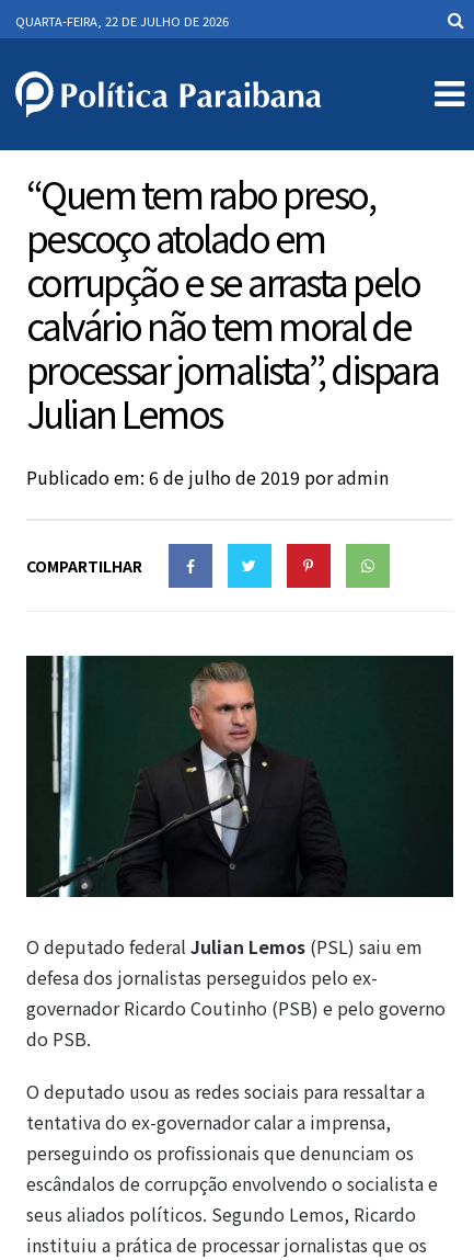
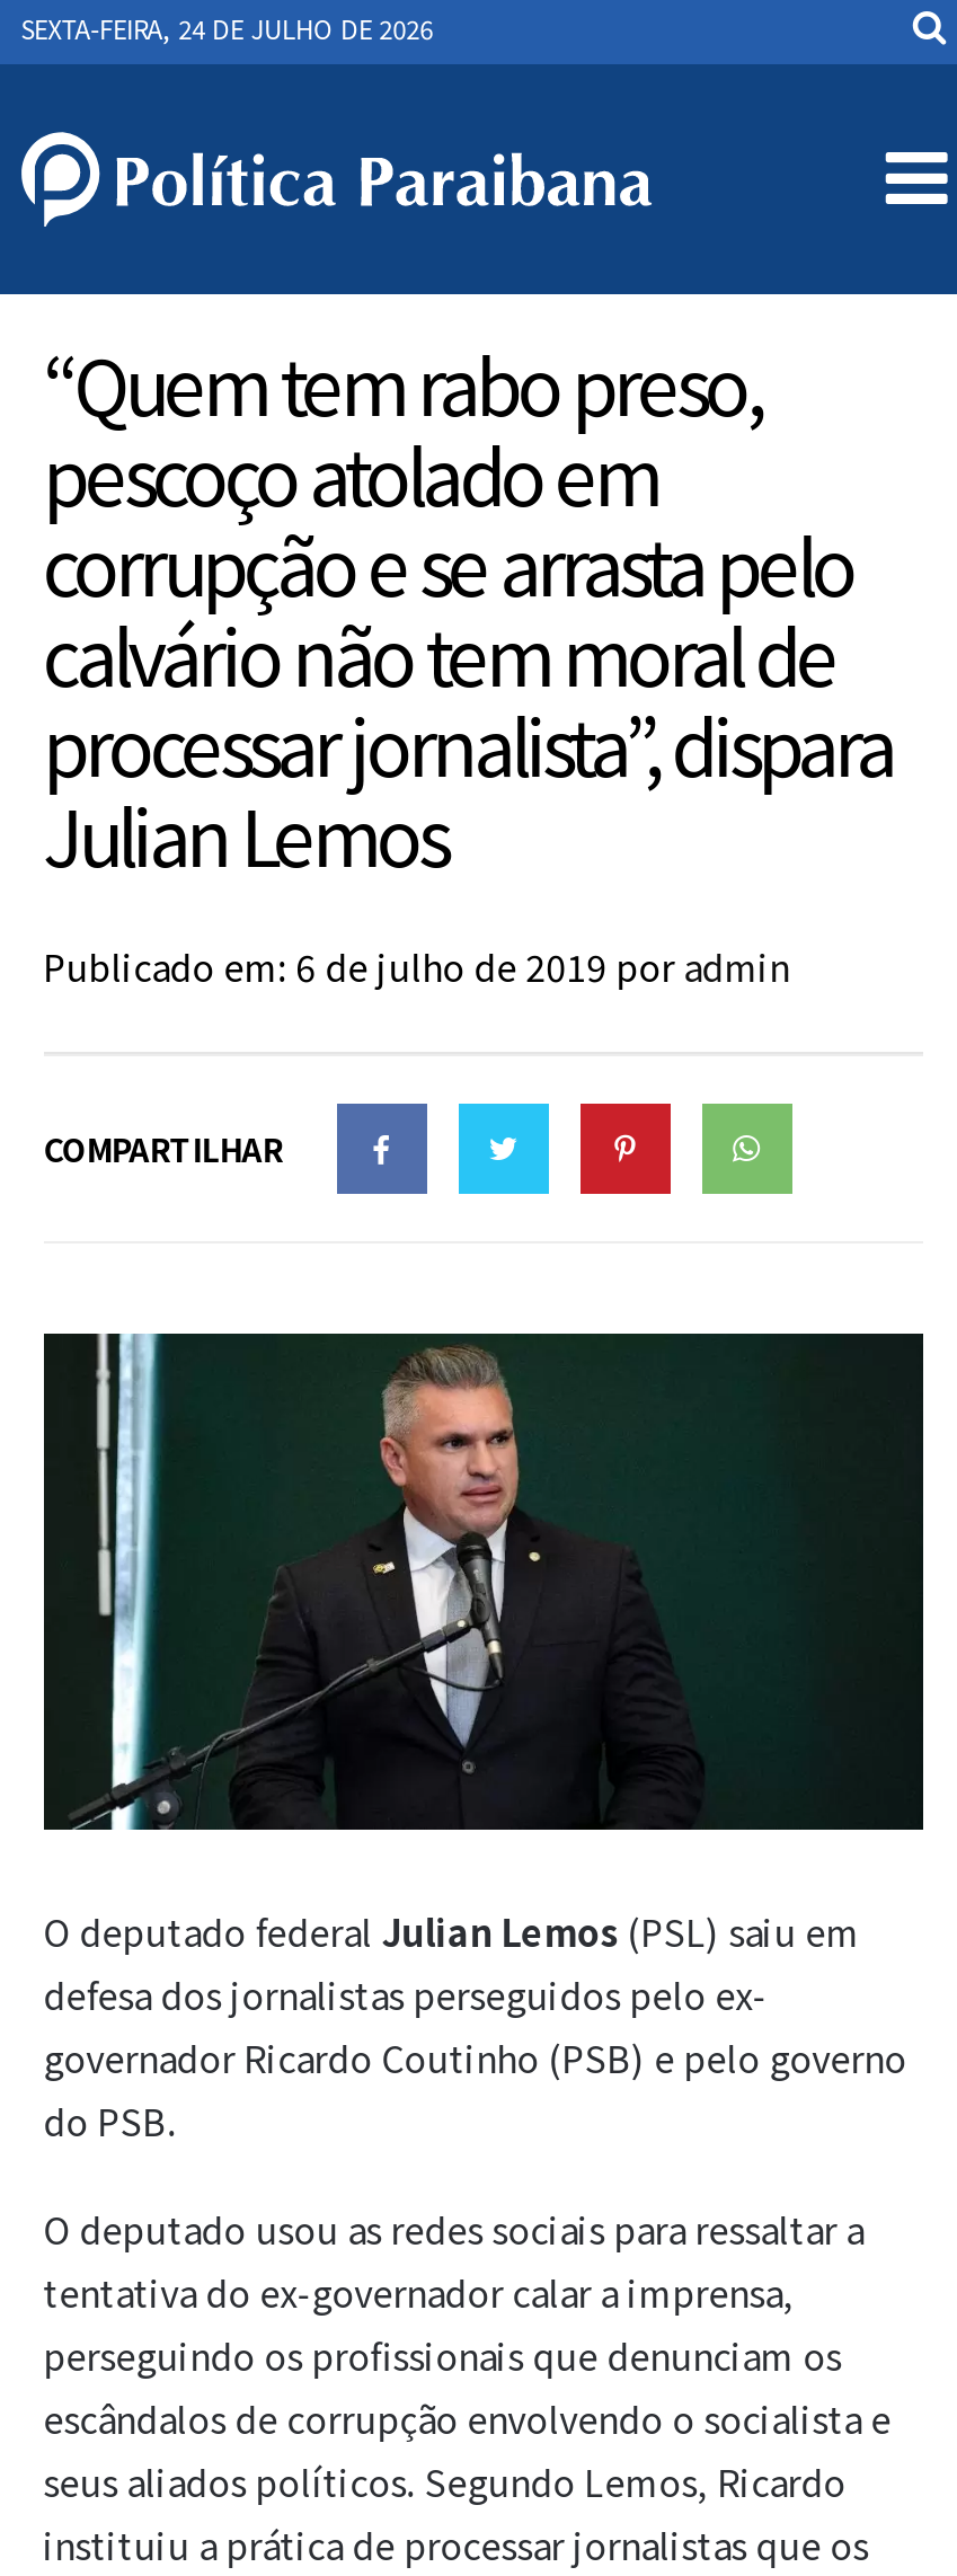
- QUARTA-FEIRA, 22 DE JULHO DE 2026
+ SEXTA-FEIRA, 24 DE JULHO DE 2026
